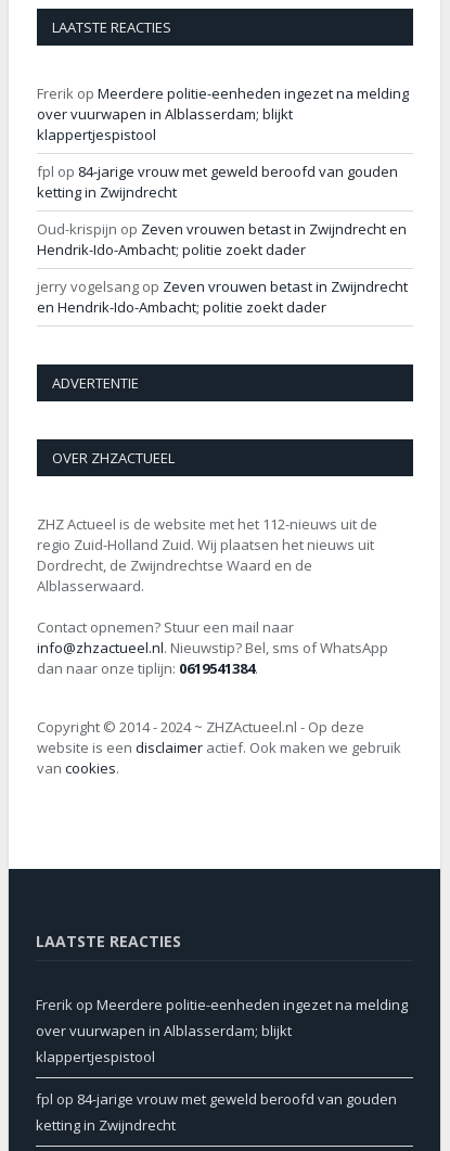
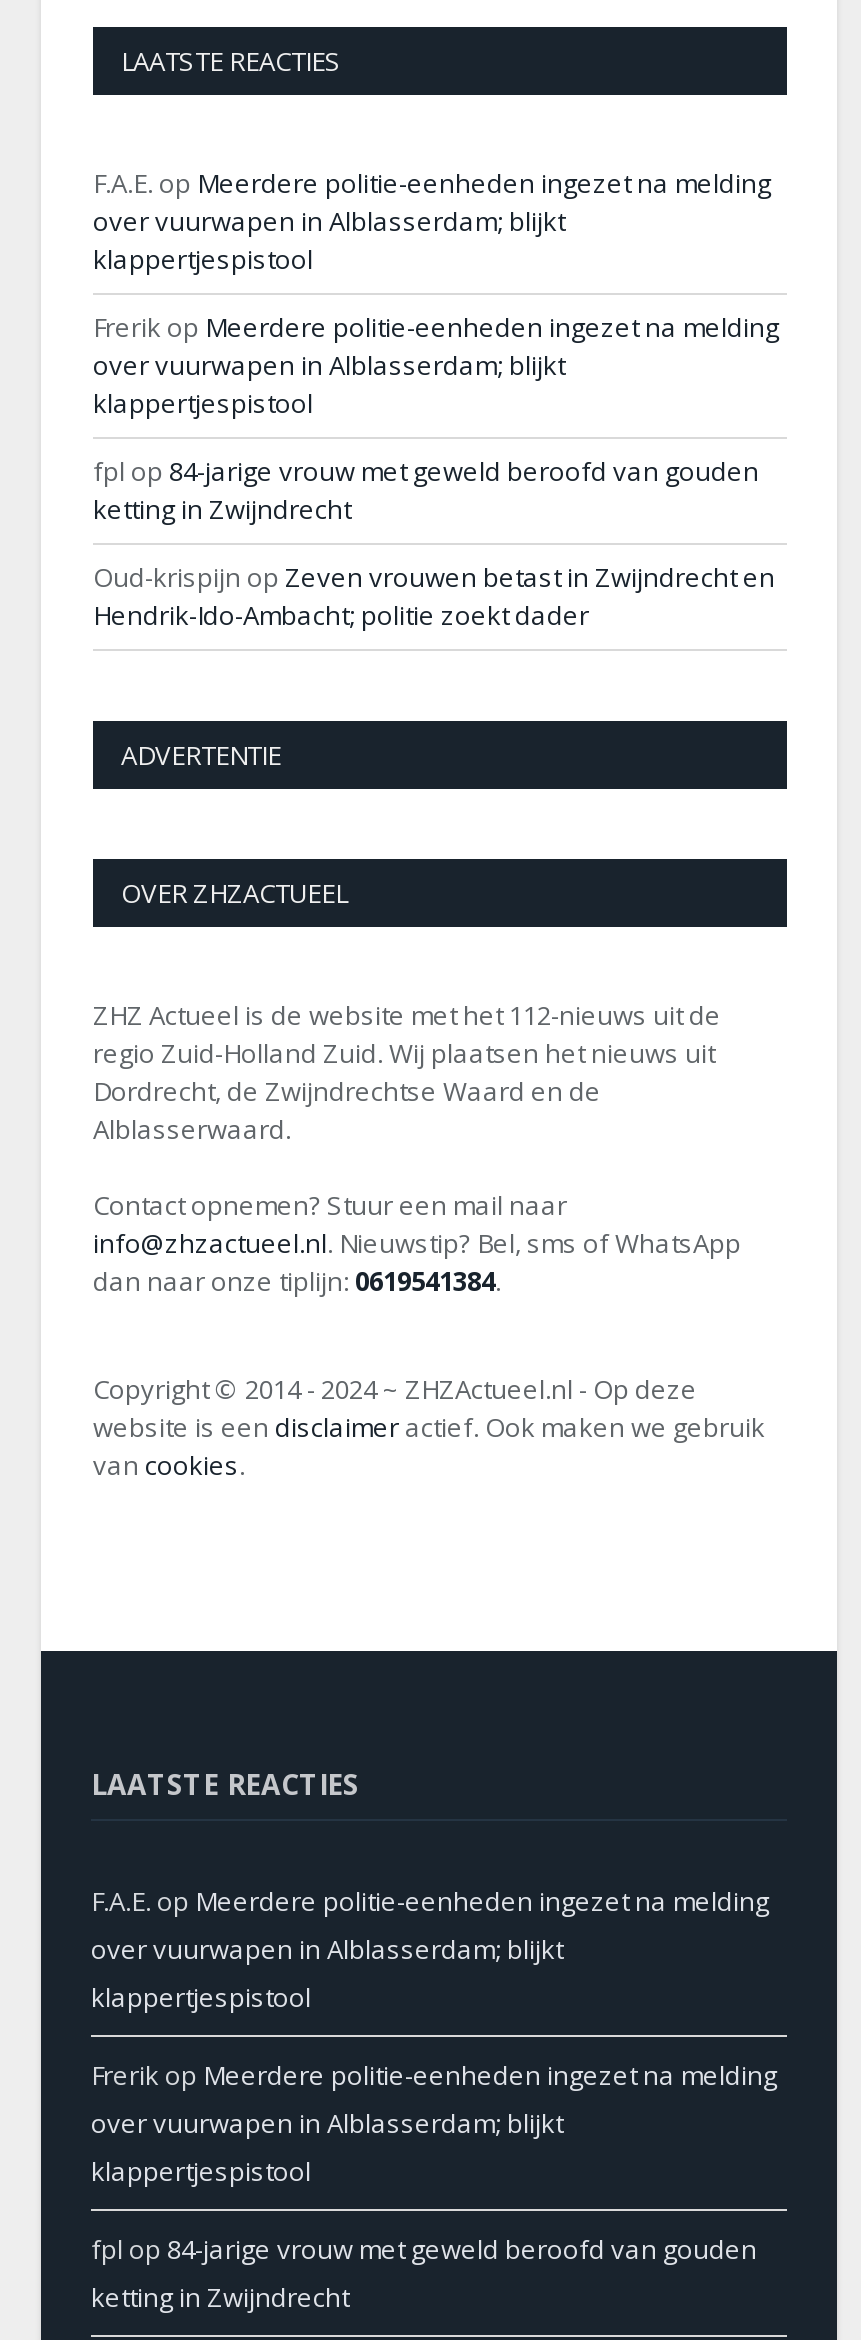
+ F.A.E. op Meerdere politie-eenheden ingezet na melding
+ over vuurwapen in Alblasserdam; blijkt
+ klappertjespistool

- jerry vogelsang op Zeven vrouwen betast in Zwijndrecht
- en Hendrik-Ido-Ambacht; politie zoekt dader

+ F.A.E. op Meerdere politie-eenheden ingezet na melding
+ over vuurwapen in Alblasserdam; blijkt
+ klappertjespistool
